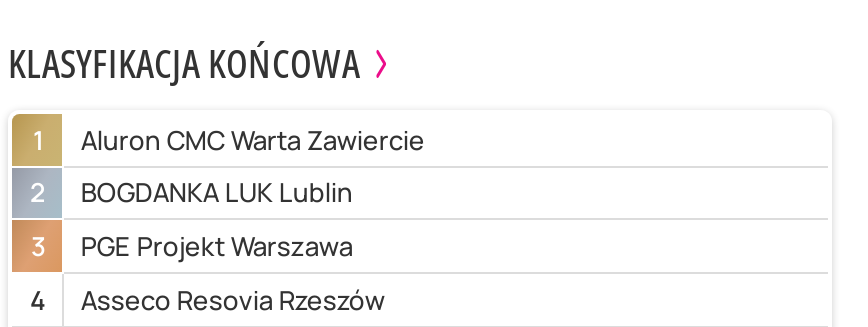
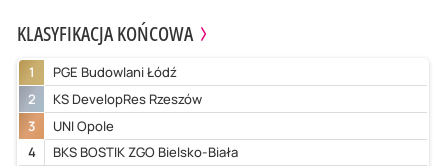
- Aluron CMC Warta Zawiercie
+ PGE Budowlani Łódź

- BOGDANKA LUK Lublin
+ KS DevelopRes Rzeszów

- PGE Projekt Warszawa
+ UNI Opole

- Asseco Resovia Rzeszów
+ BKS BOSTIK ZGO Bielsko-Biała
